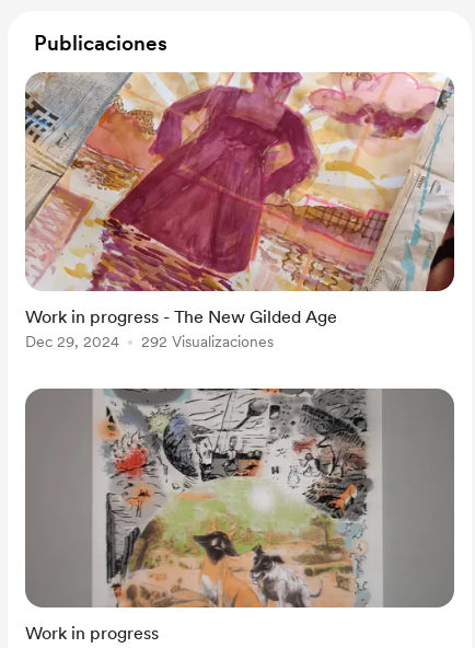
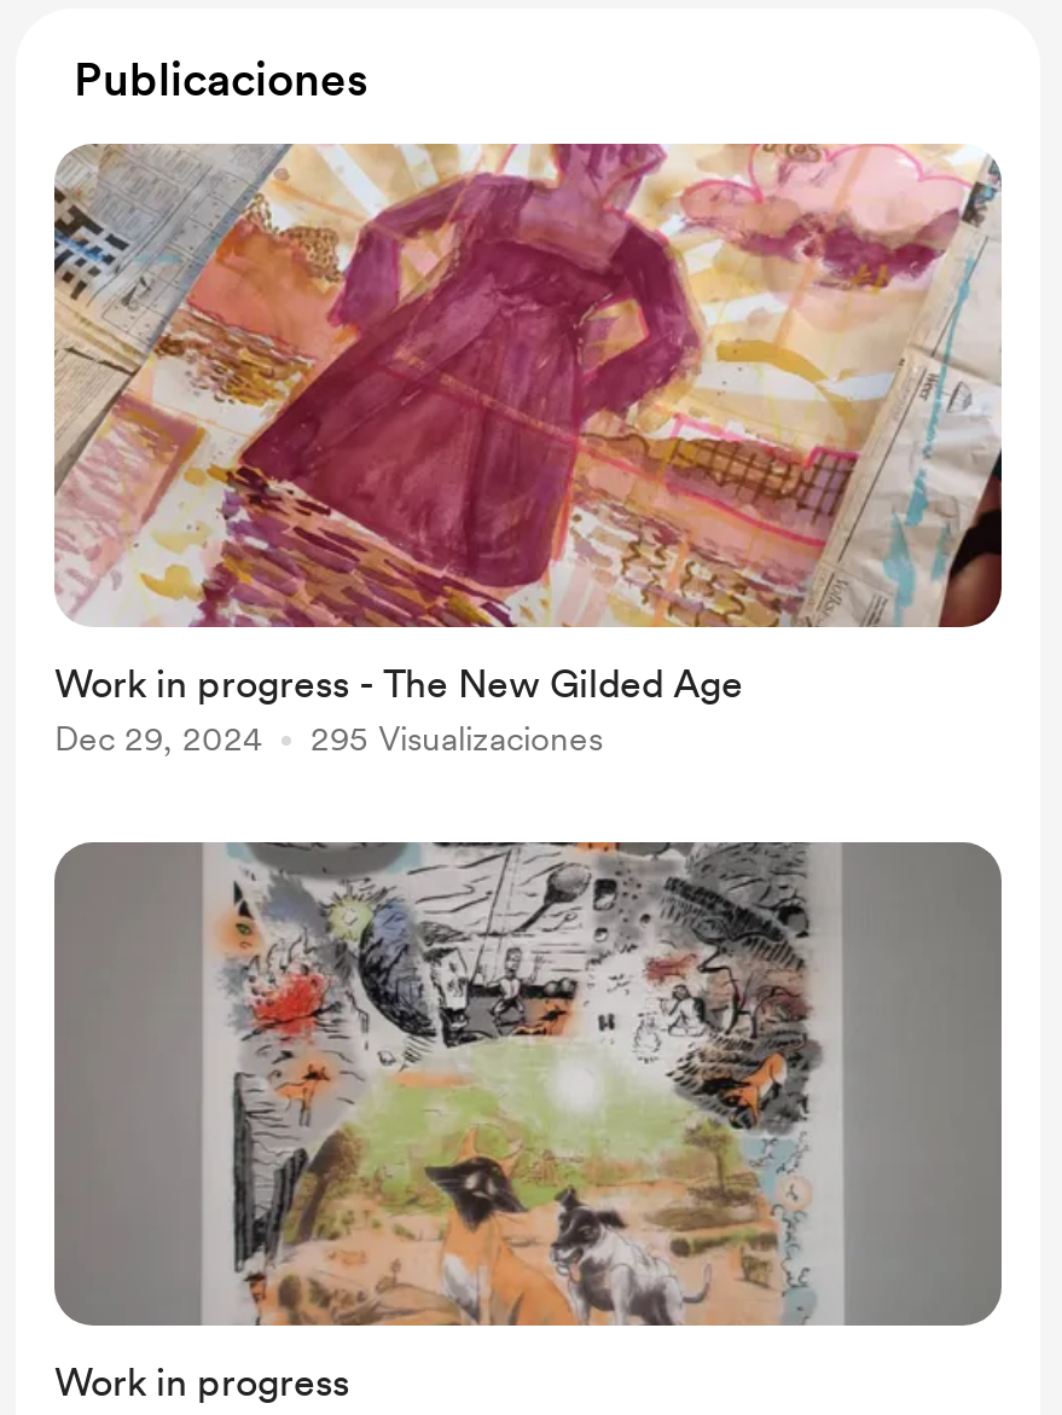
- 292 Visualizaciones
+ 295 Visualizaciones
